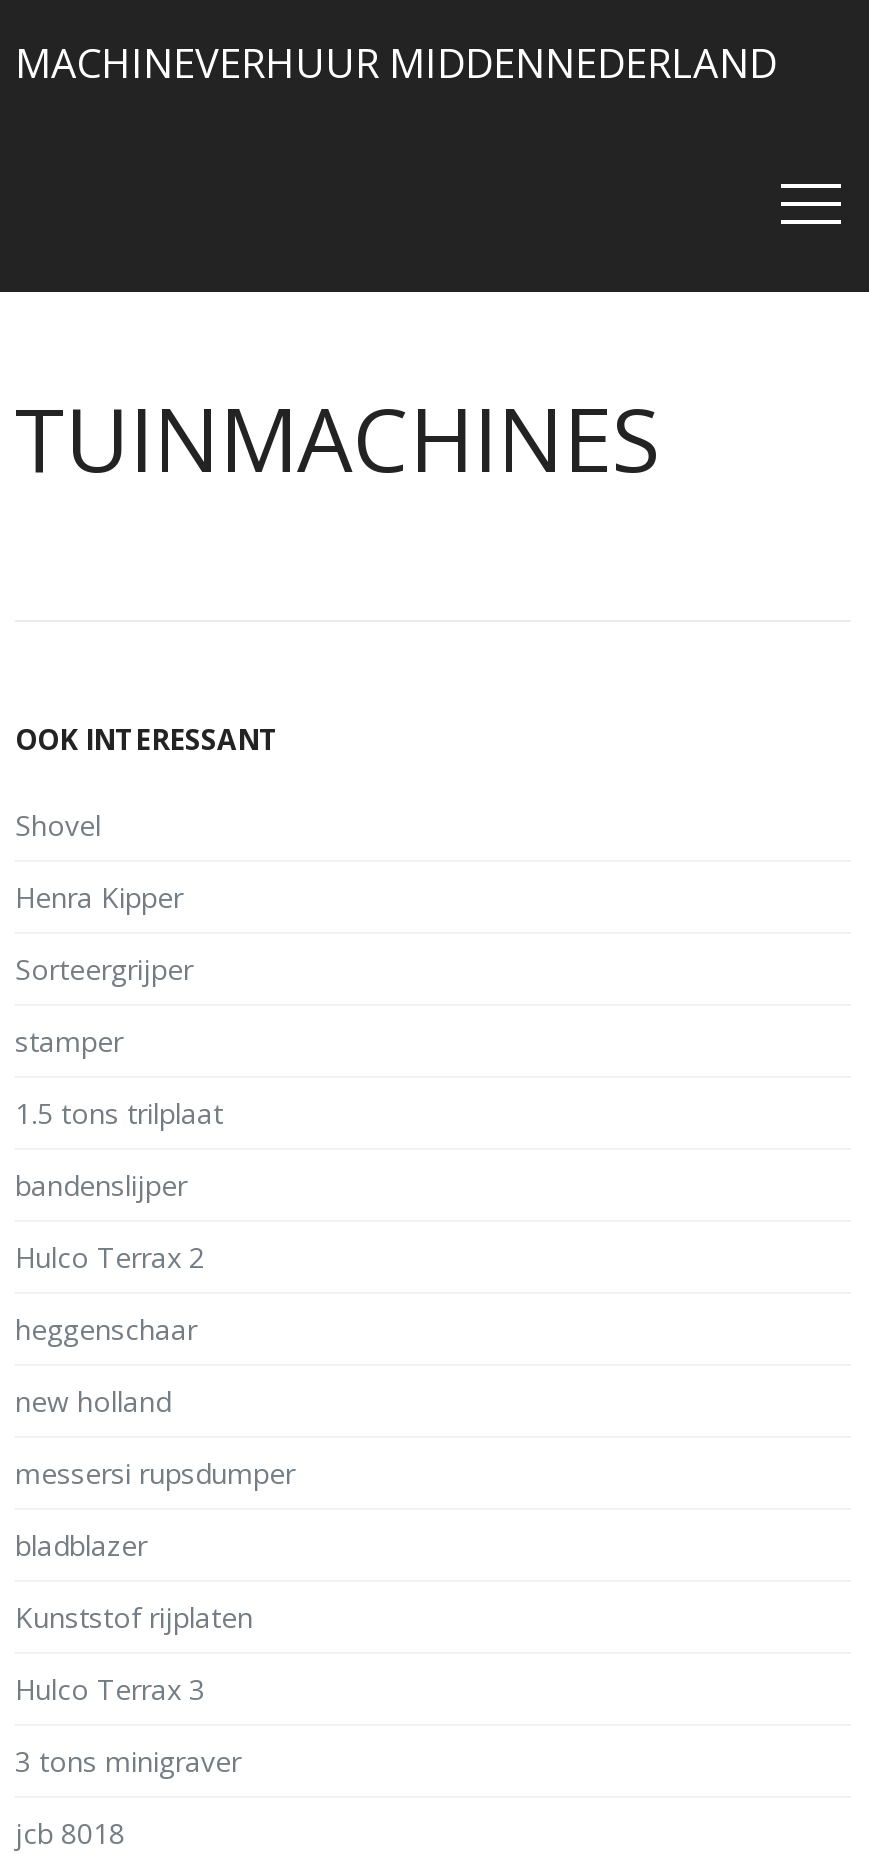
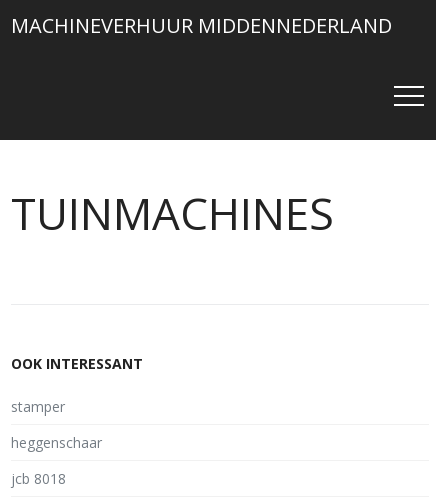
- Shovel
- Henra Kipper
- Sorteergrijper

- 1.5 tons trilplaat
- bandenslijper
- Hulco Terrax 2

- new holland
- messersi rupsdumper
- bladblazer
- Kunststof rijplaten
- Hulco Terrax 3
- 3 tons minigraver
